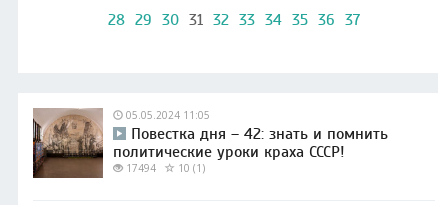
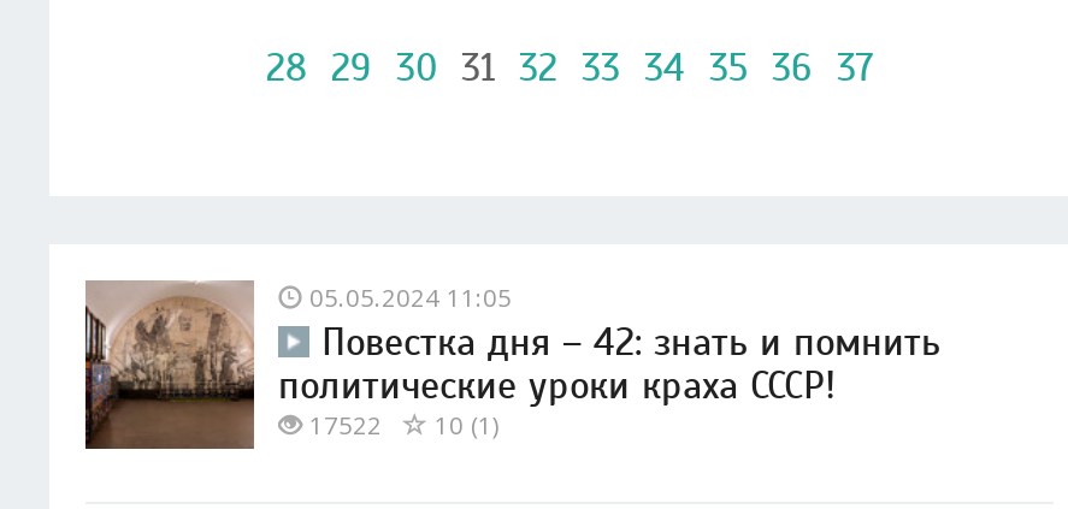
- 17494 10 (1)
+ 17522 10 (1)
